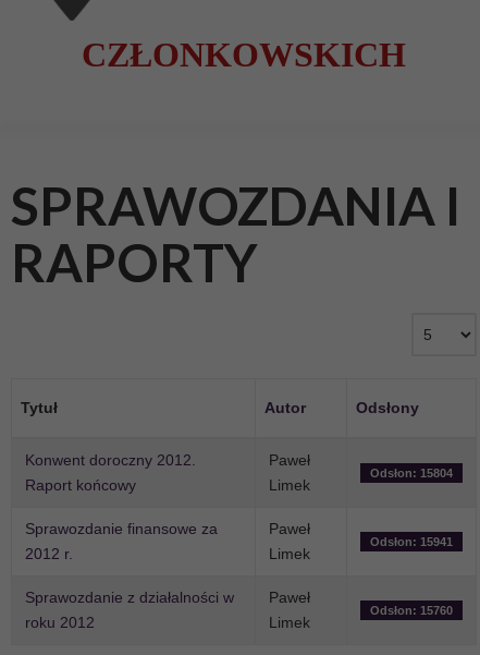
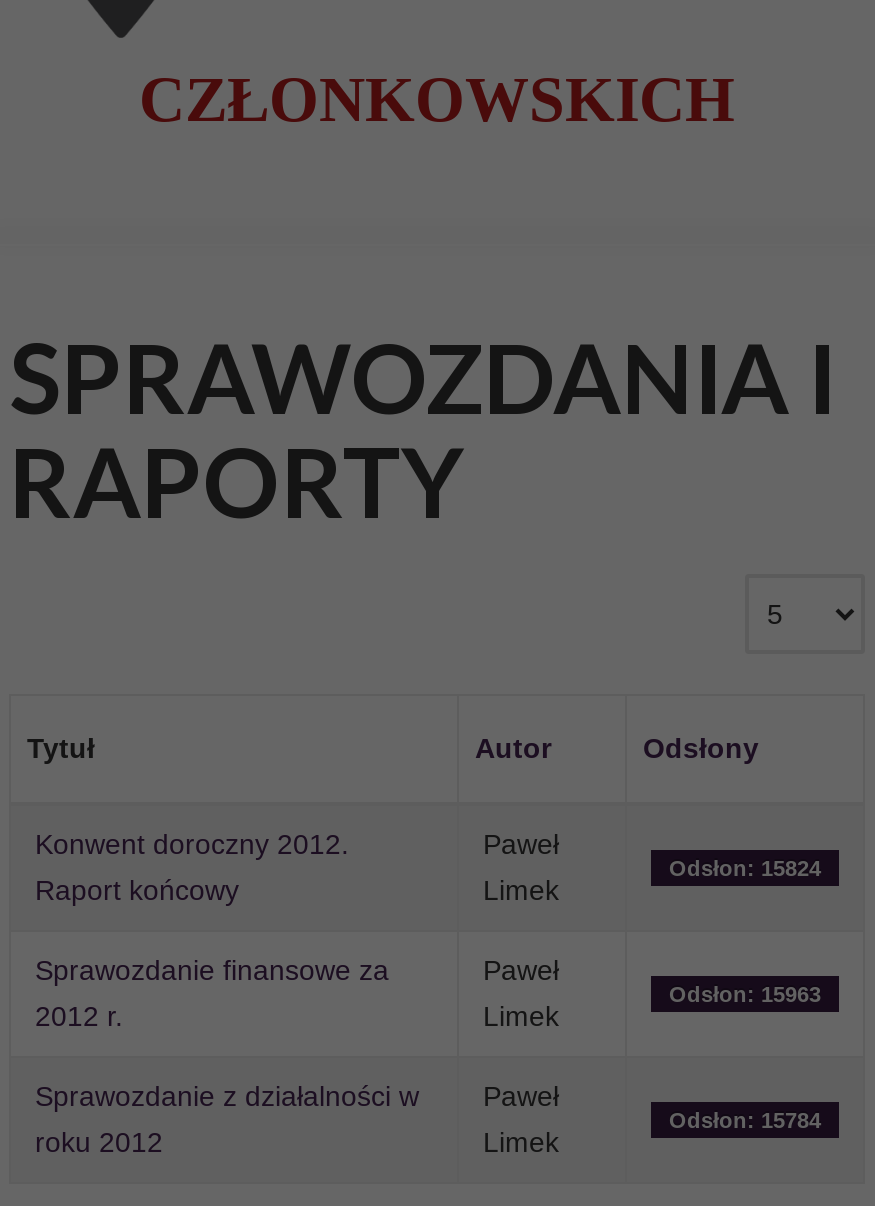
- Odsłon: 15804
+ Odsłon: 15824

- Odsłon: 15941
+ Odsłon: 15963

- Odsłon: 15760
+ Odsłon: 15784
